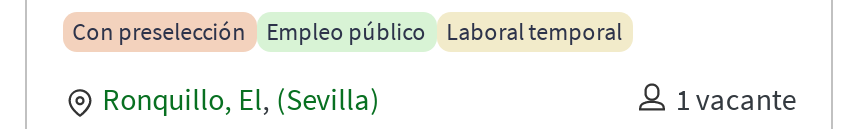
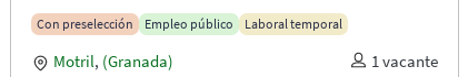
- Ronquillo, El, (Sevilla)
+ Motril, (Granada)
